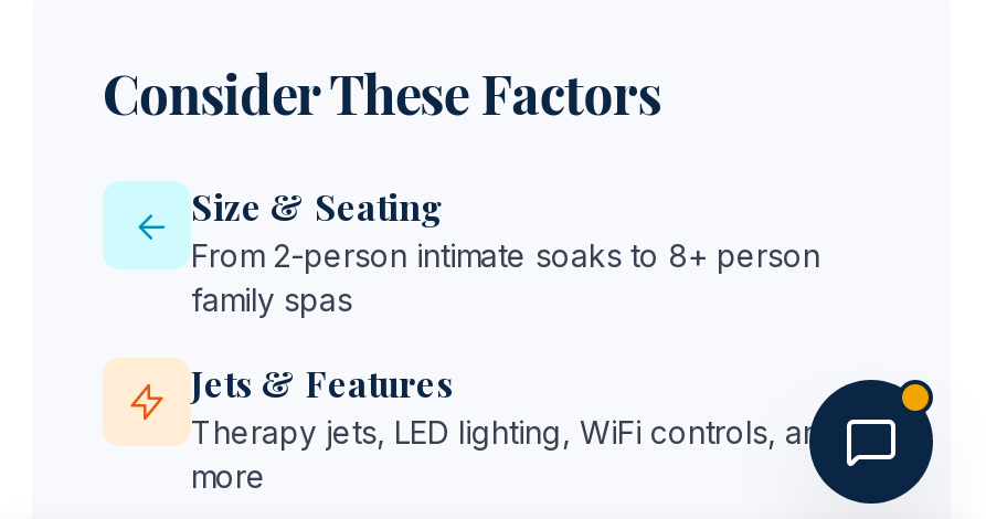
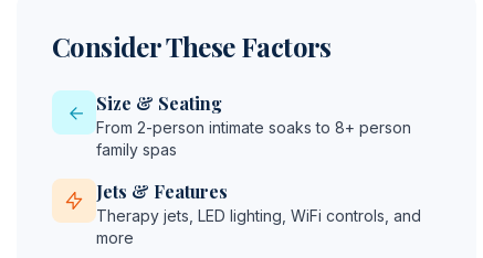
- [image]
